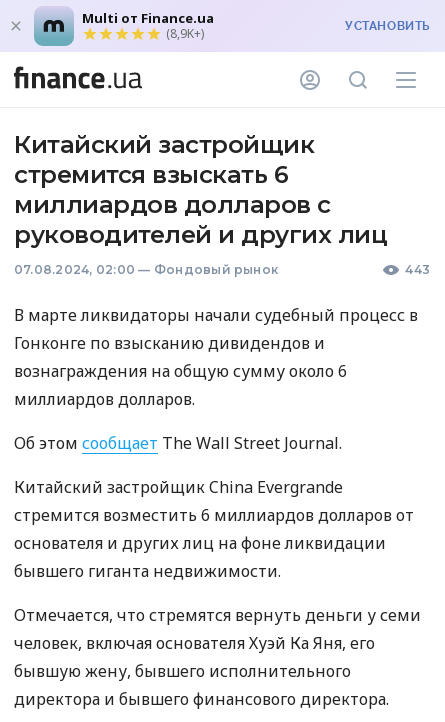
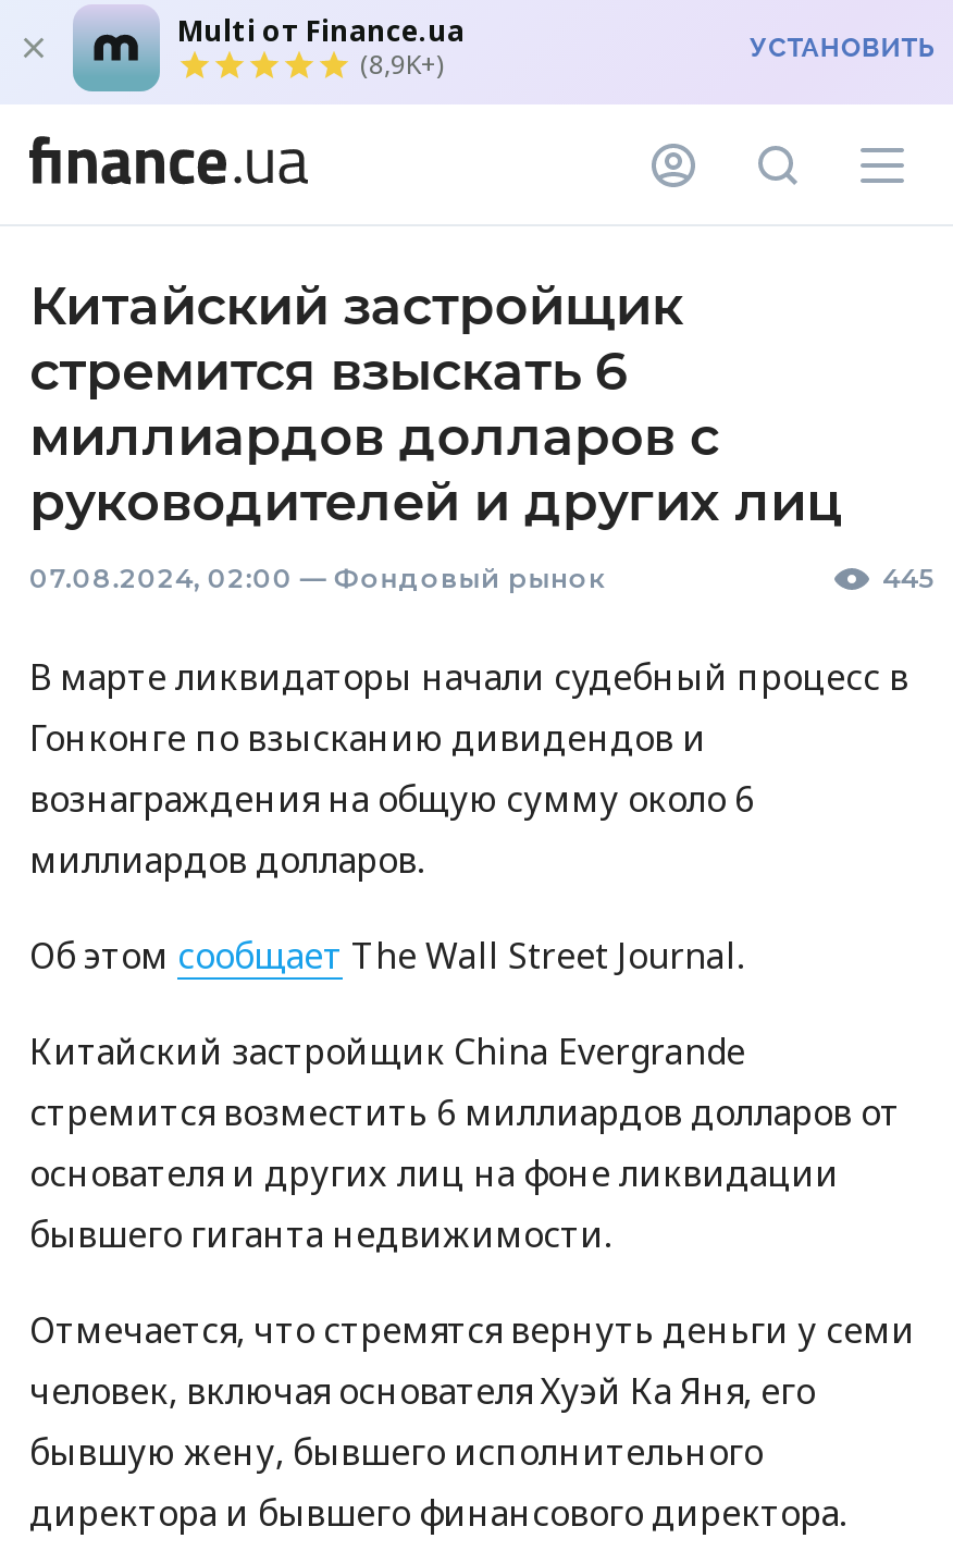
- 443
+ 445
